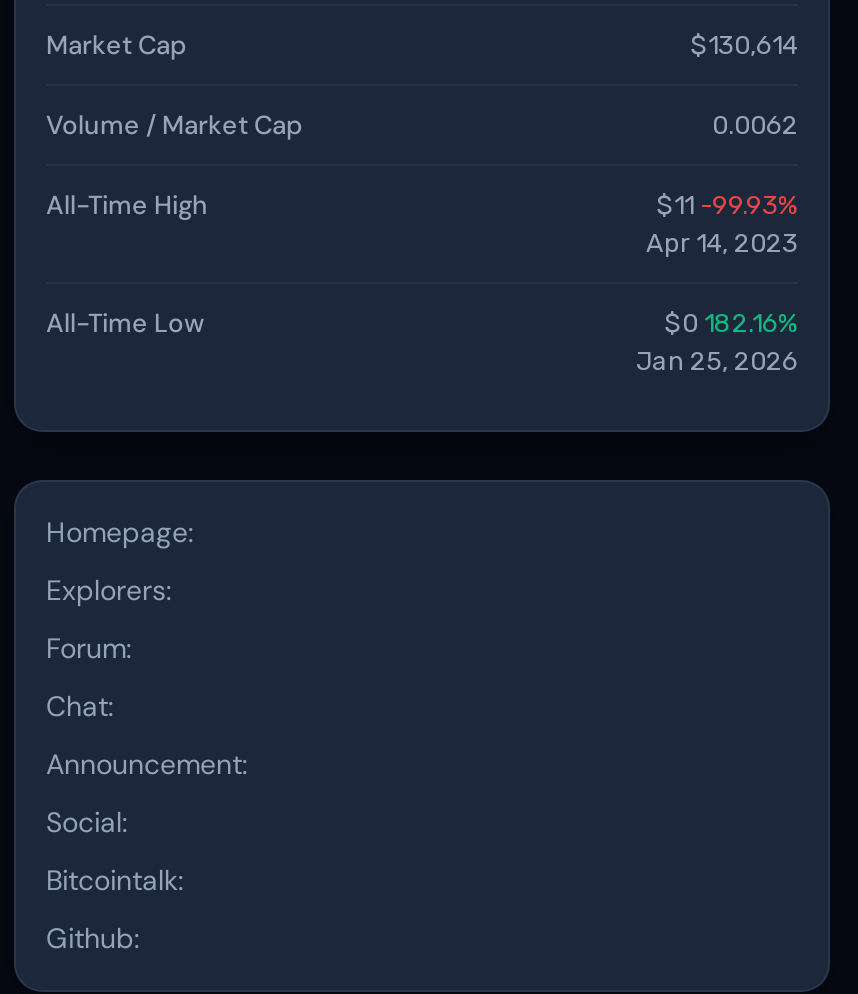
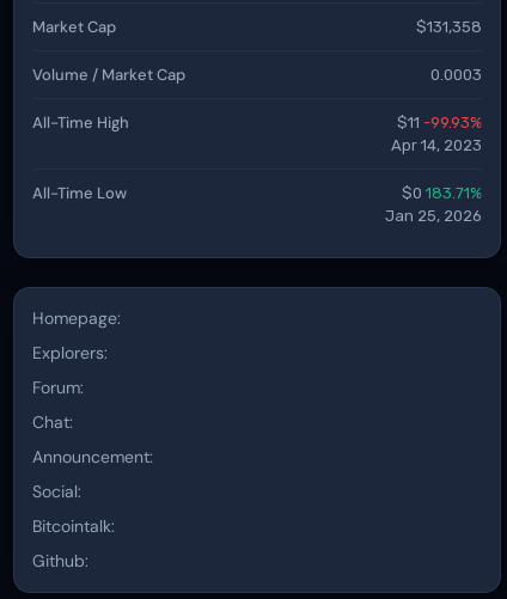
- $130,614
+ $131,358

- 0.0062
+ 0.0003

- $0 182.16%
+ $0 183.71%
